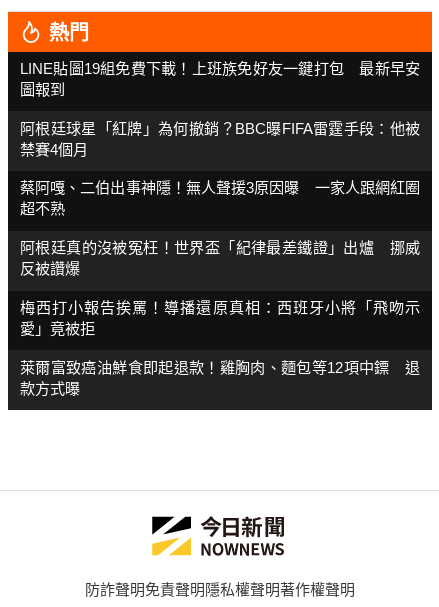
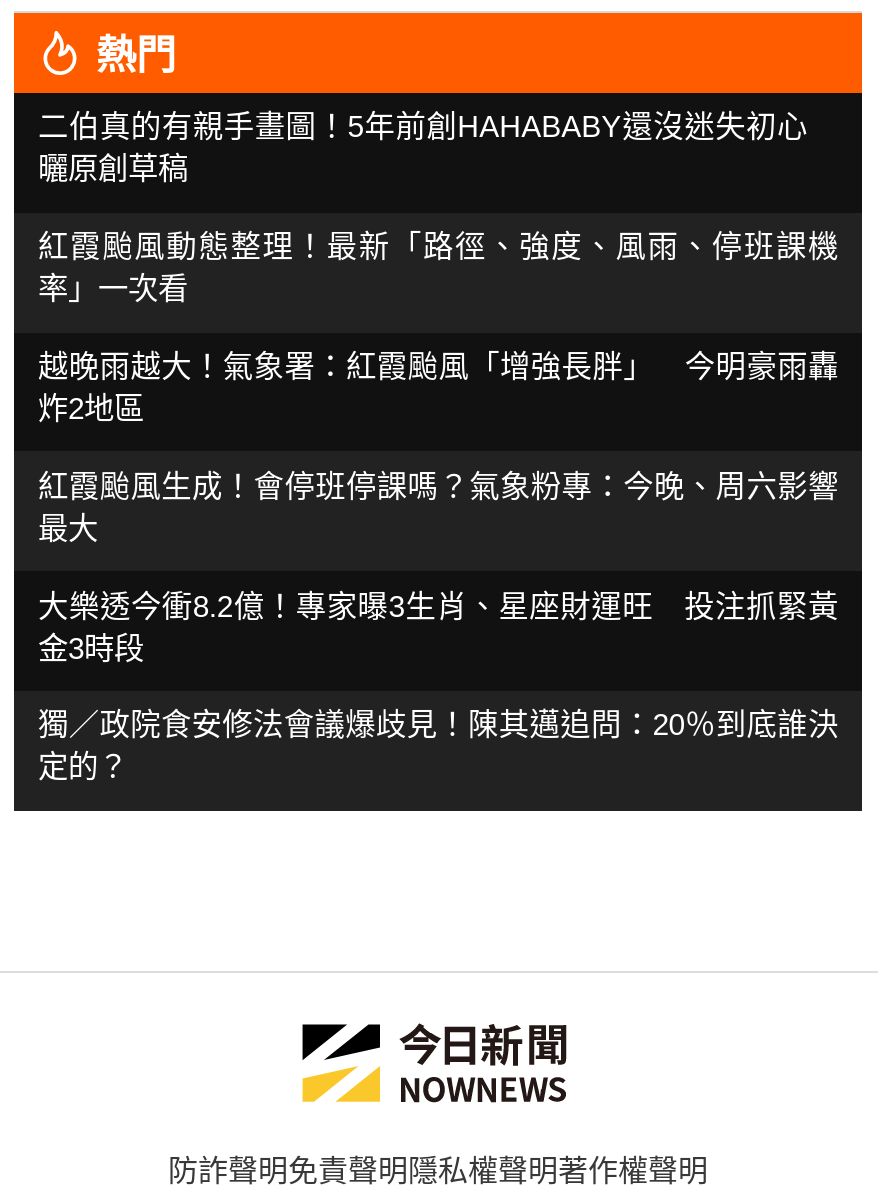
- LINE貼圖19組免費下載！上班族免好友一鍵打包 最新早安
- 圖報到
+ 二伯真的有親手畫圖！5年前創HAHABABY還沒迷失初心
+ 曬原創草稿

- 阿根廷球星「紅牌」為何撤銷？BBC曝FIFA雷霆手段：他被
- 禁賽4個月
+ 紅霞颱風動態整理！最新「路徑、強度、風雨、停班課機
+ 率」一次看

- 蔡阿嘎、二伯出事神隱！無人聲援3原因曝 一家人跟網紅圈
- 超不熟
+ 越晚雨越大！氣象署：紅霞颱風「增強長胖」 今明豪雨轟
+ 炸2地區

- 阿根廷真的沒被冤枉！世界盃「紀律最差鐵證」出爐 挪威
- 反被讚爆
+ 紅霞颱風生成！會停班停課嗎？氣象粉專：今晚、周六影響
+ 最大

- 梅西打小報告挨罵！導播還原真相：西班牙小將「飛吻示
- 愛」竟被拒
+ 大樂透今衝8.2億！專家曝3生肖、星座財運旺 投注抓緊黃
+ 金3時段

- 萊爾富致癌油鮮食即起退款！雞胸肉、麵包等12項中鏢 退
- 款方式曝
+ 獨／政院食安修法會議爆歧見！陳其邁追問：20％到底誰決
+ 定的？
